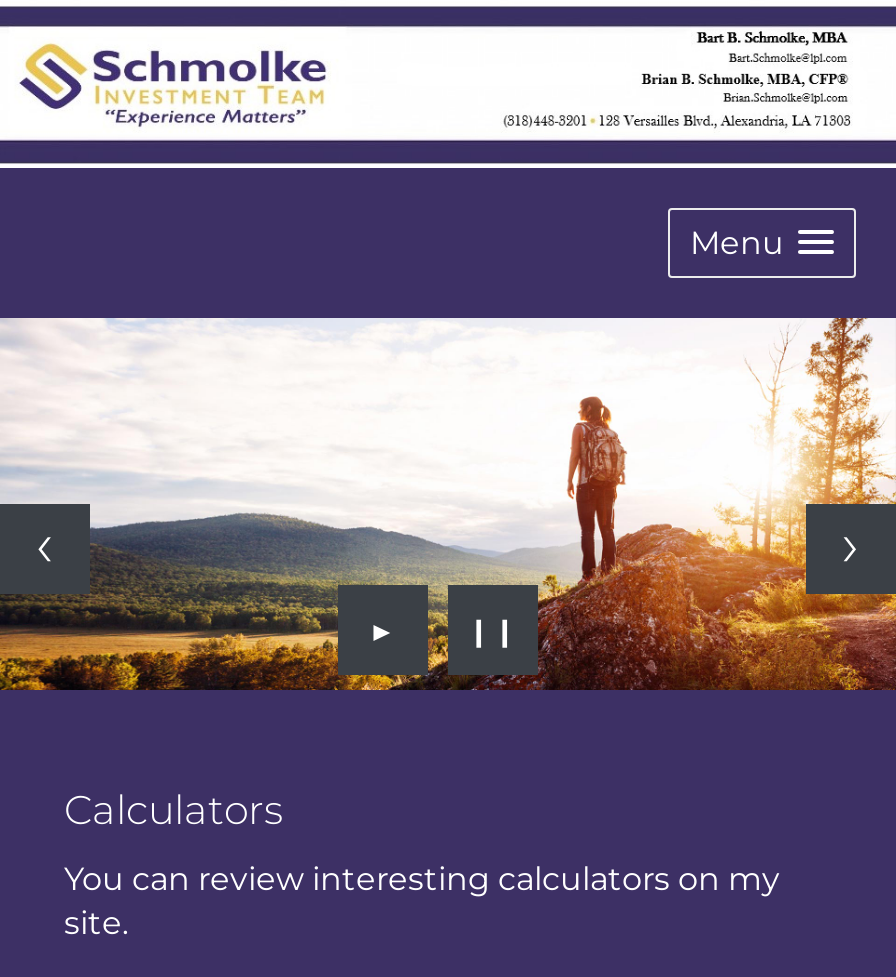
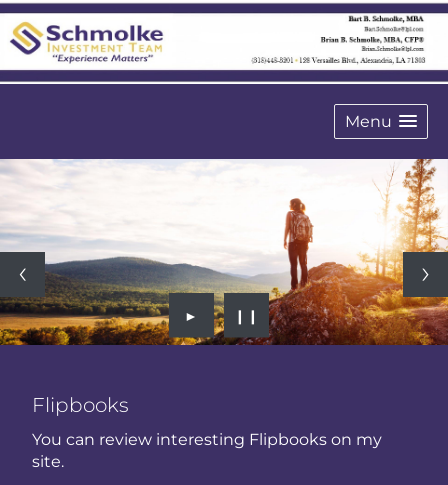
- Calculators
+ Flipbooks

- You can review interesting calculators on my
+ You can review interesting Flipbooks on my
